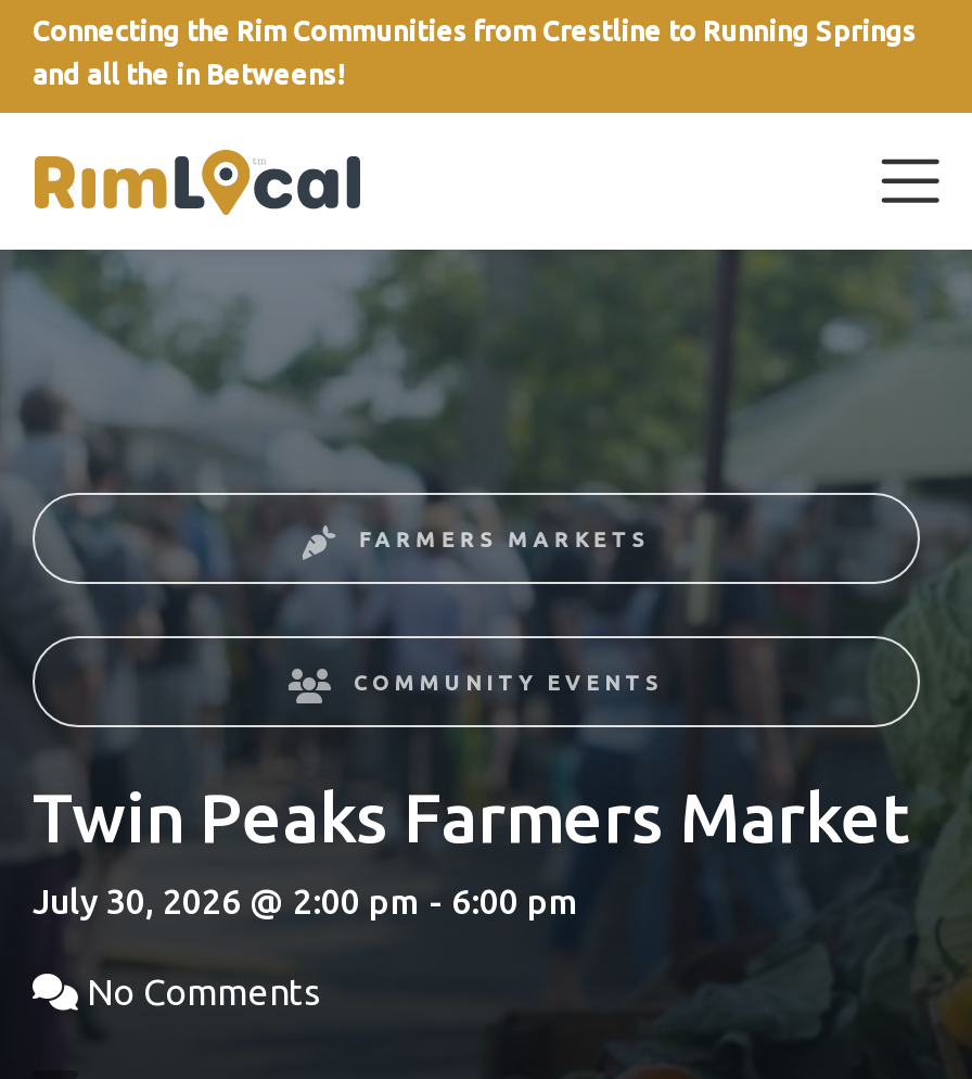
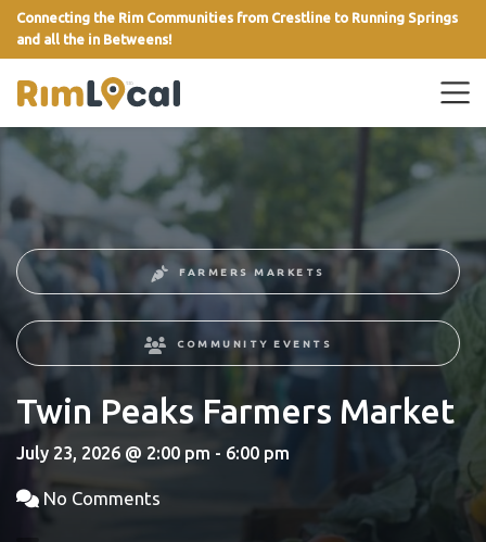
- July 30, 2026 @ 2:00 pm - 6:00 pm
+ July 23, 2026 @ 2:00 pm - 6:00 pm
